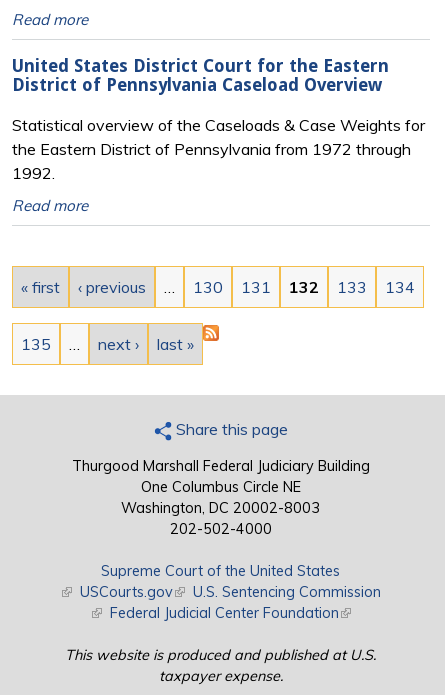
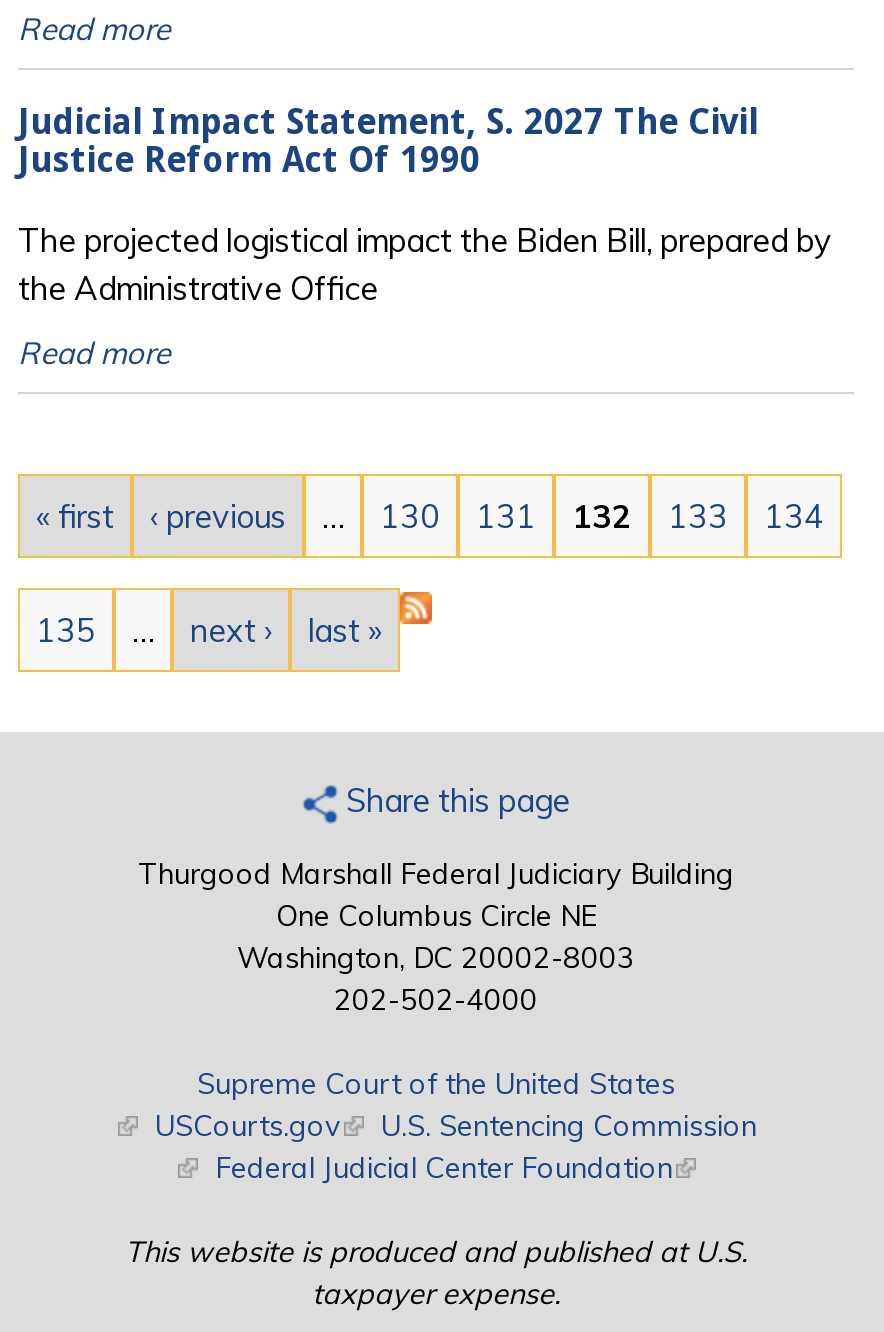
- United States District Court for the Eastern
- District of Pennsylvania Caseload Overview
+ Judicial Impact Statement, S. 2027 The Civil
+ Justice Reform Act Of 1990

- Statistical overview of the Caseloads & Case Weights for
- the Eastern District of Pennsylvania from 1972 through
- 1992.
+ The projected logistical impact the Biden Bill, prepared by
+ the Administrative Office
